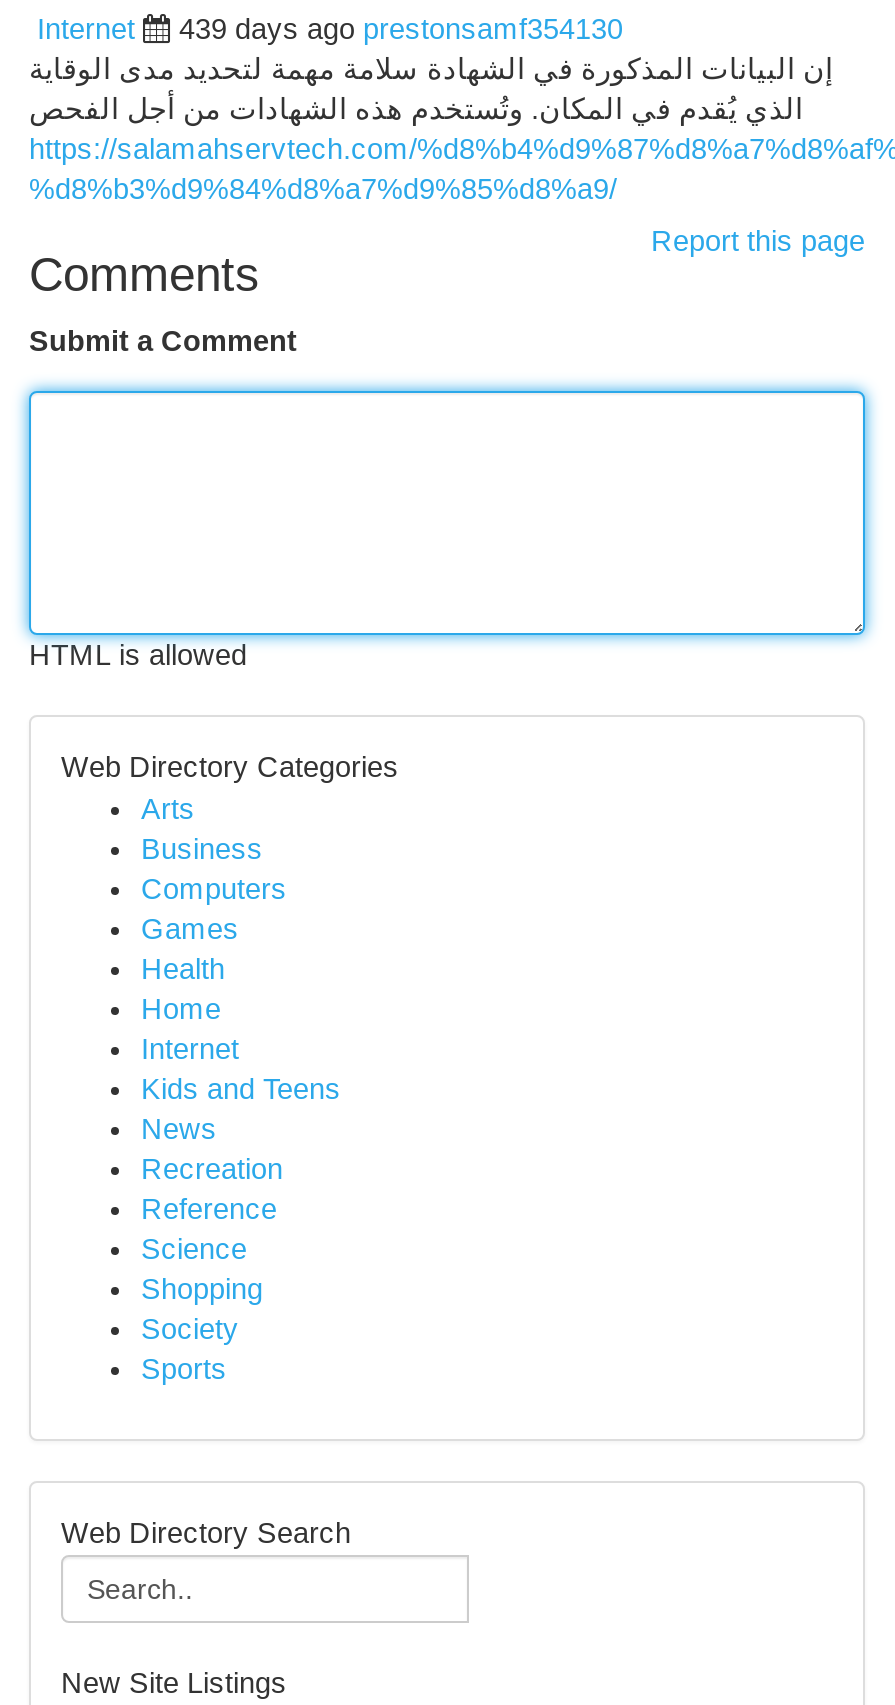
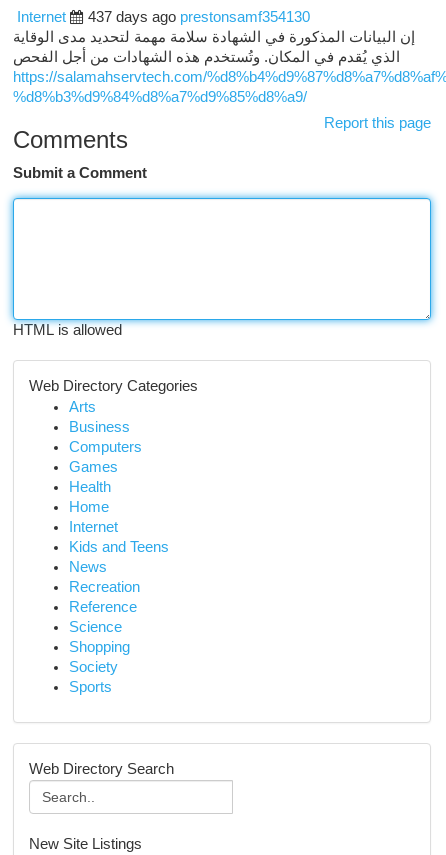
- 439 days ago prestonsamf354130
+ 437 days ago prestonsamf354130
